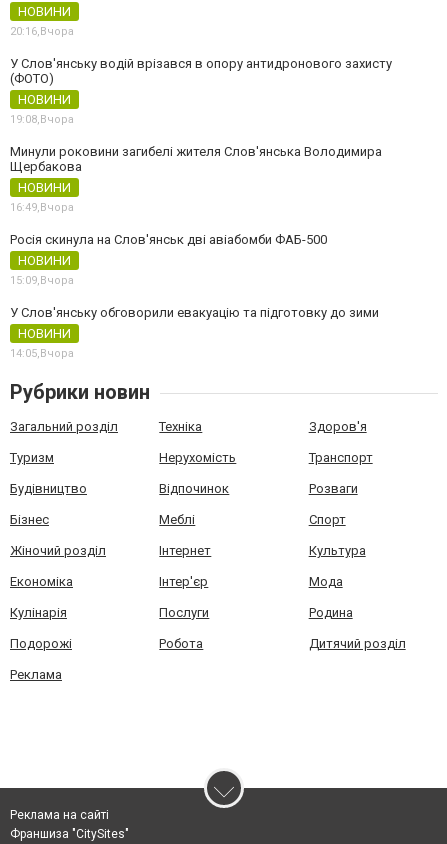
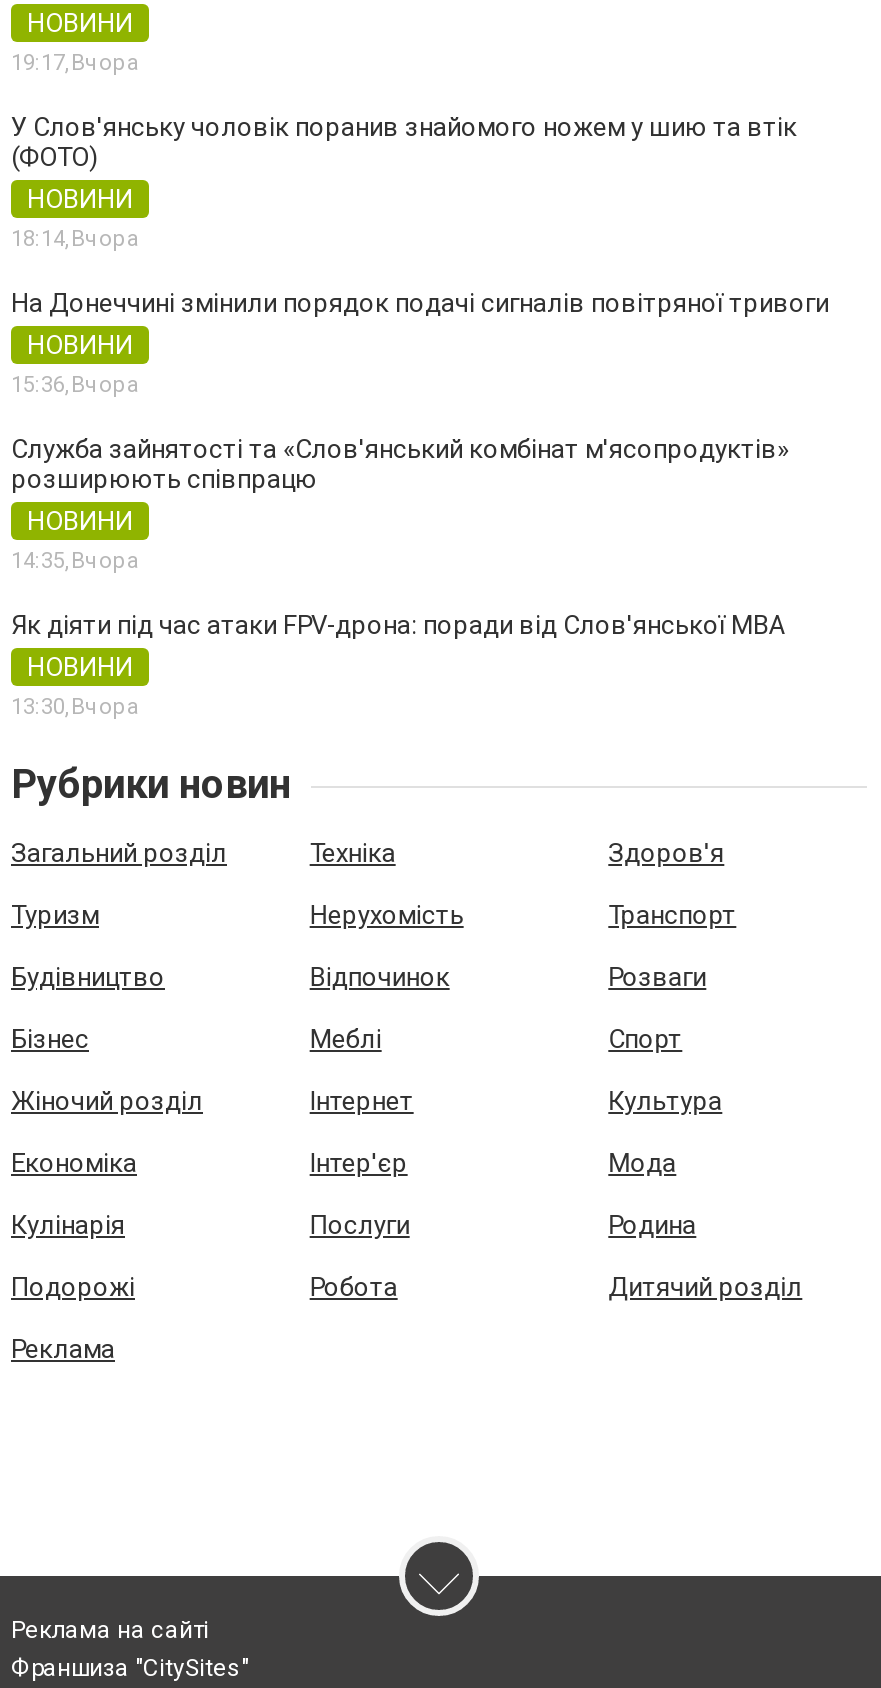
- 20:16, Вчора
+ 19:17, Вчора

- У Слов'янську водій врізався в опору антидронового захисту
+ У Слов'янську чоловік поранив знайомого ножем у шию та втік

- 19:08, Вчора
+ 18:14, Вчора

- Минули роковини загибелі жителя Слов'янська Володимира
- Щербакова
+ На Донеччині змінили порядок подачі сигналів повітряної тривоги

- 16:49, Вчора
+ 15:36, Вчора

- Росія скинула на Слов'янськ дві авіабомби ФАБ-500
+ Служба зайнятості та «Слов'янський комбінат м'ясопродуктів»
+ розширюють співпрацю

- 15:09, Вчора
+ 14:35, Вчора

- У Слов'янську обговорили евакуацію та підготовку до зими
+ Як діяти під час атаки FPV-дрона: поради від Слов'янської МВА

- 14:05, Вчора
+ 13:30, Вчора
